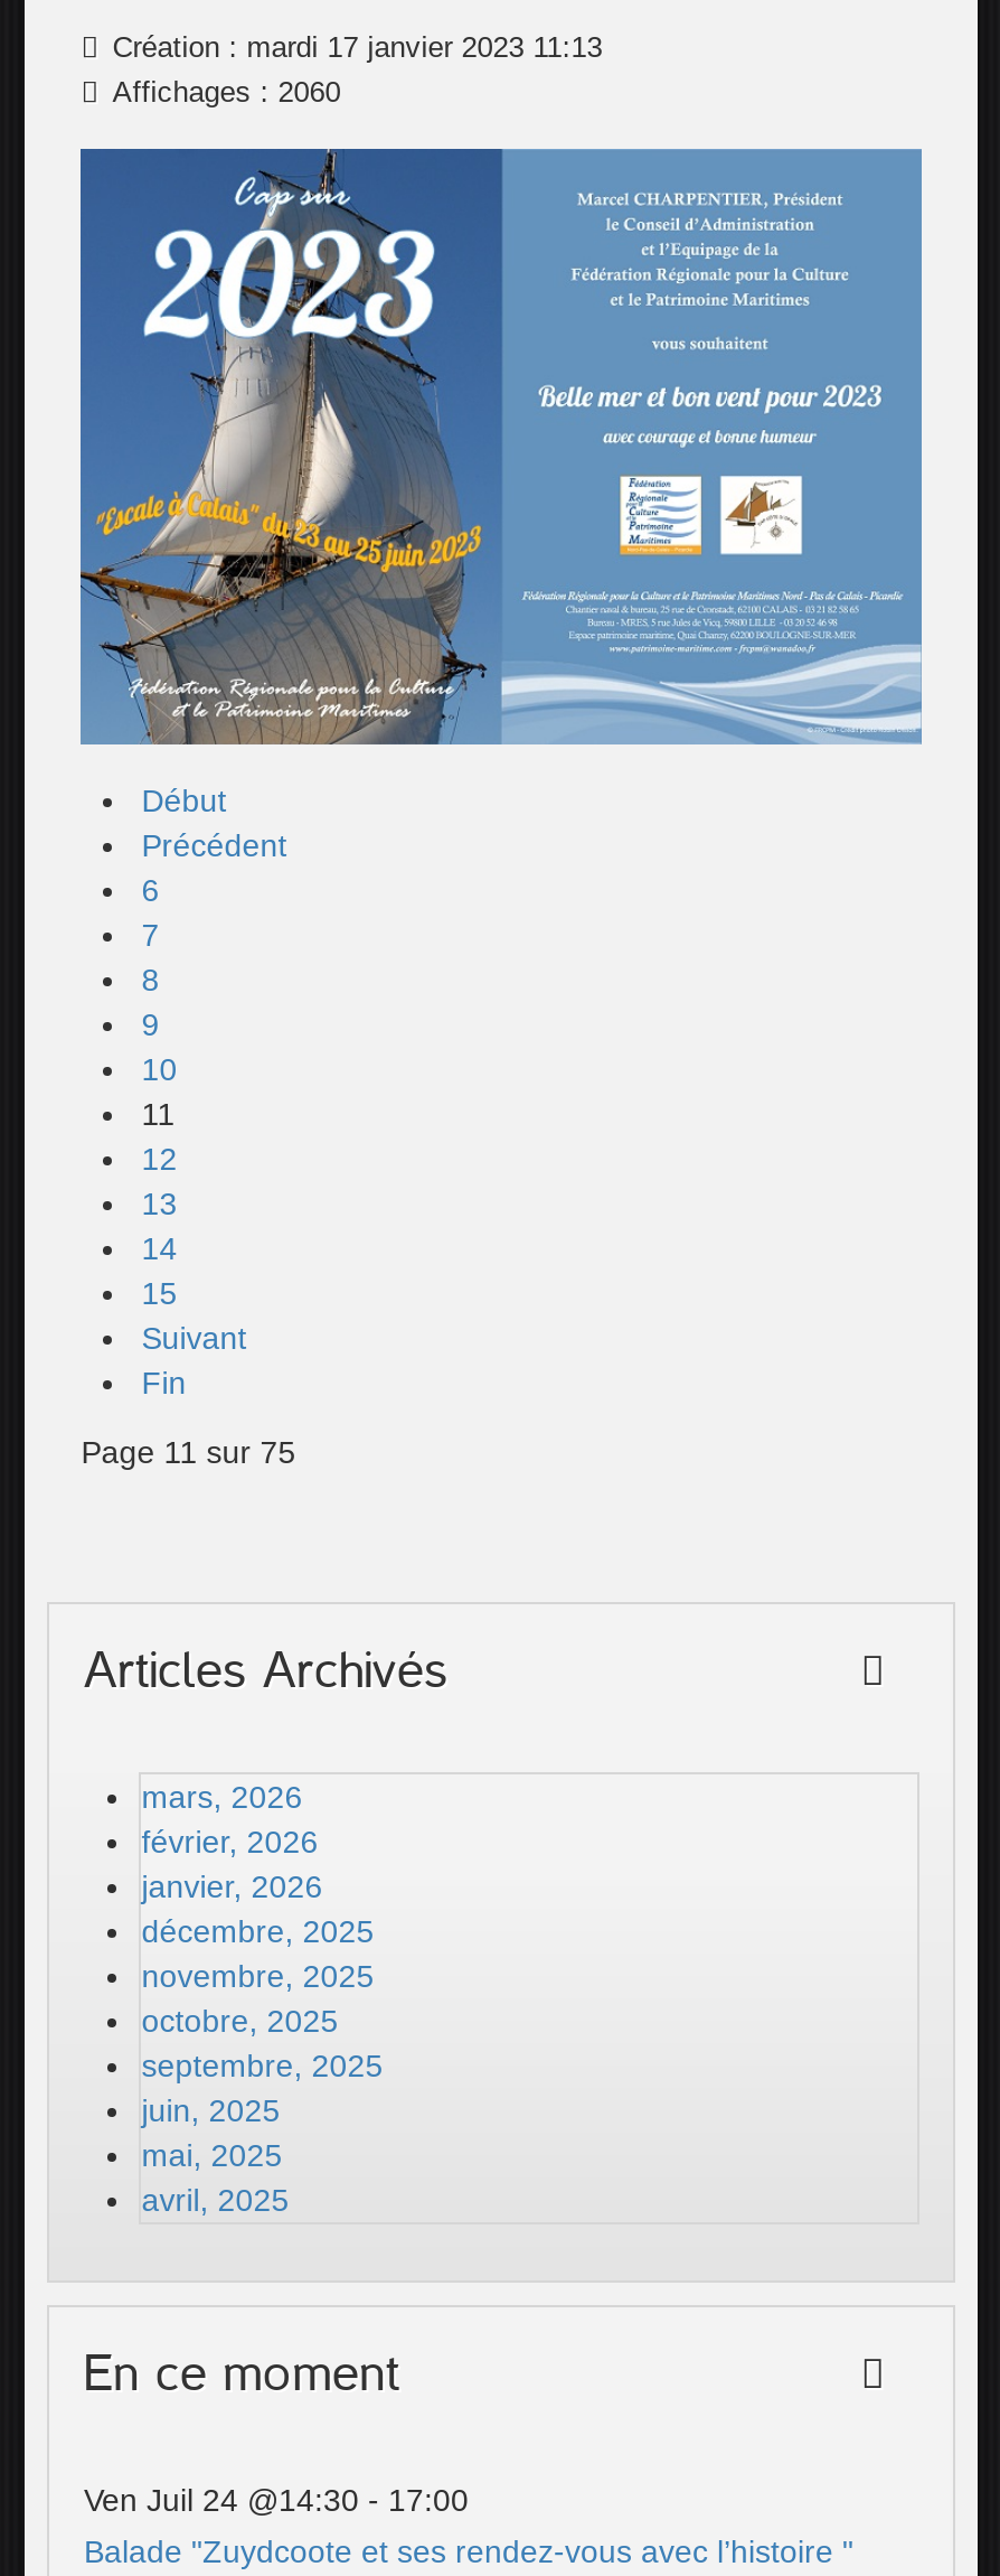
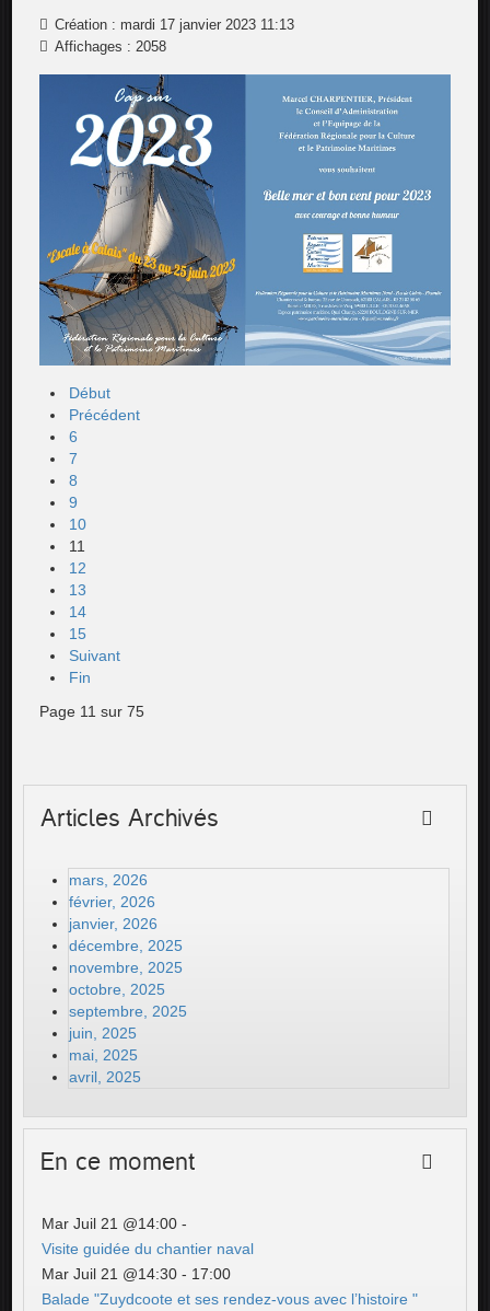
- Affichages : 2060
+ Affichages : 2058

- Ven Juil 24 @14:30 - 17:00
+ Mar Juil 21 @14:00 -
+ Visite guidée du chantier naval
+ Mar Juil 21 @14:30 - 17:00
